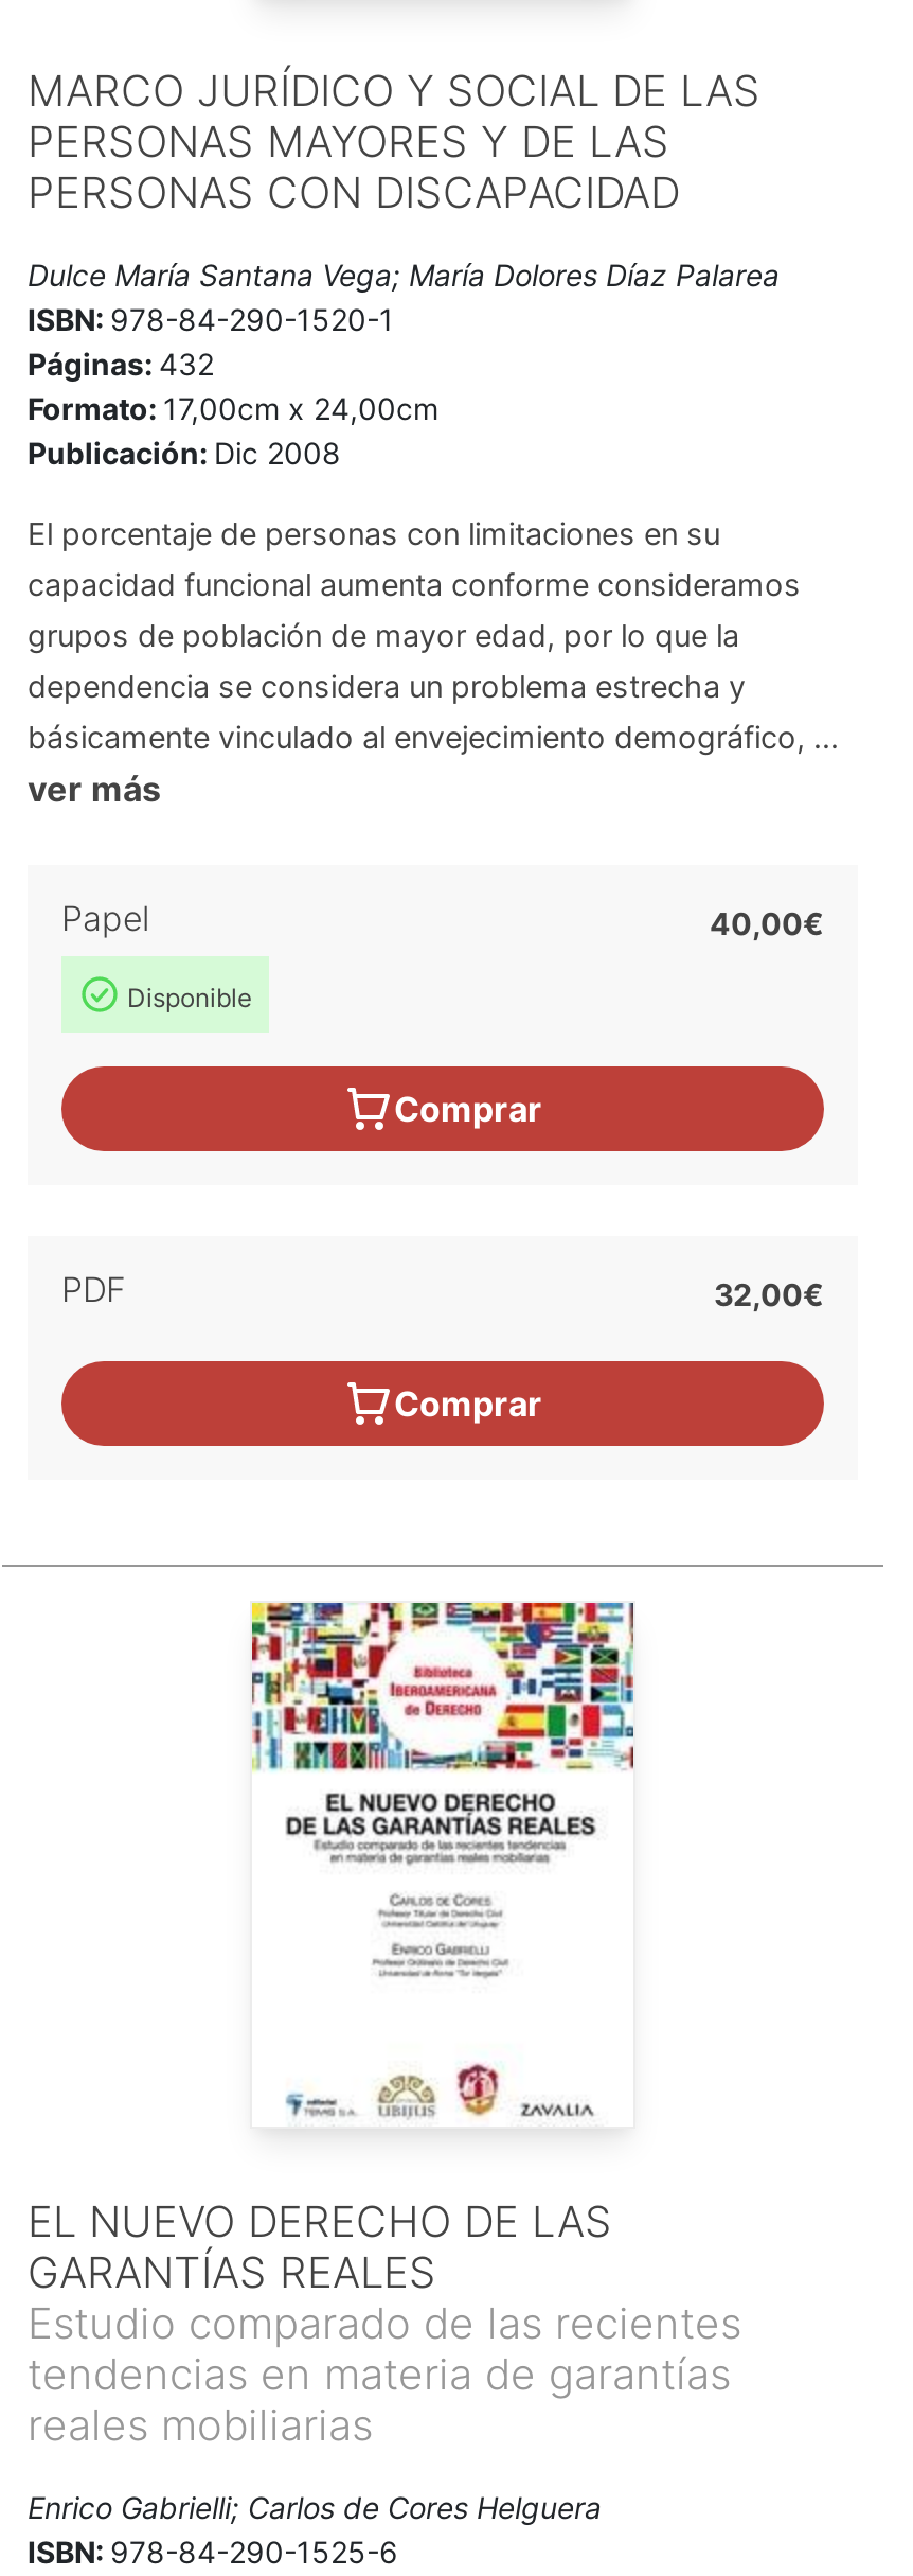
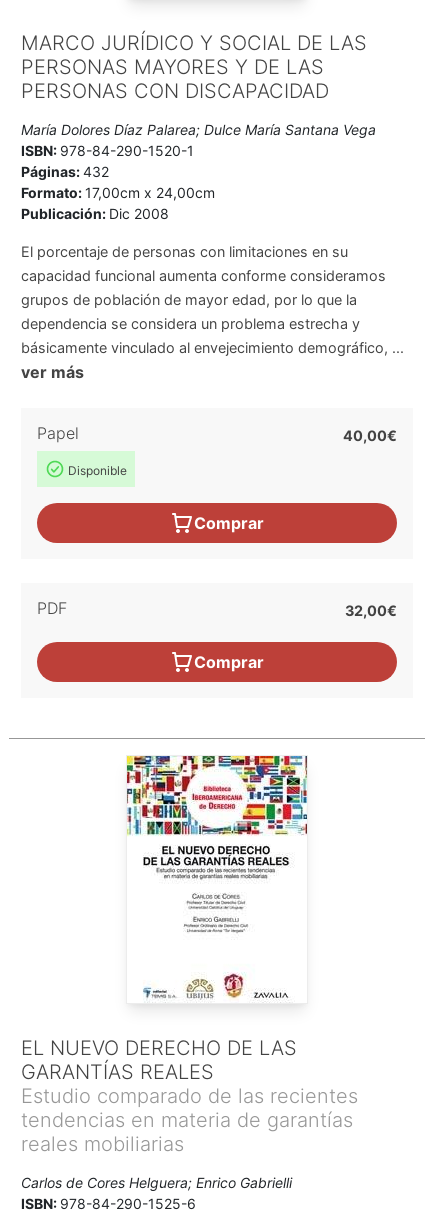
- Dulce María Santana Vega; María Dolores Díaz Palarea
+ María Dolores Díaz Palarea; Dulce María Santana Vega

- Enrico Gabrielli; Carlos de Cores Helguera
+ Carlos de Cores Helguera; Enrico Gabrielli
